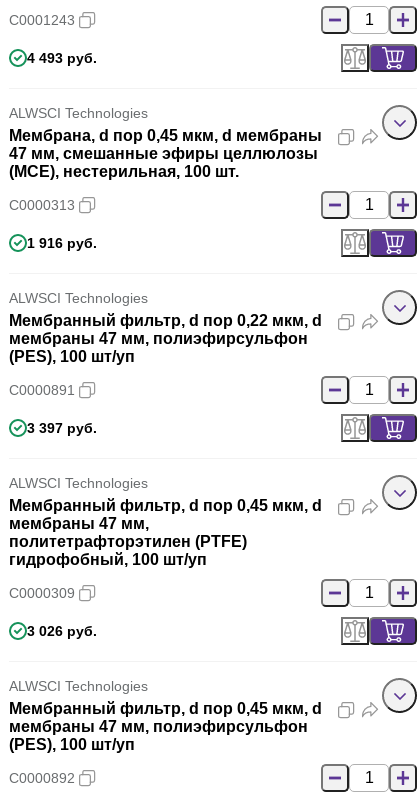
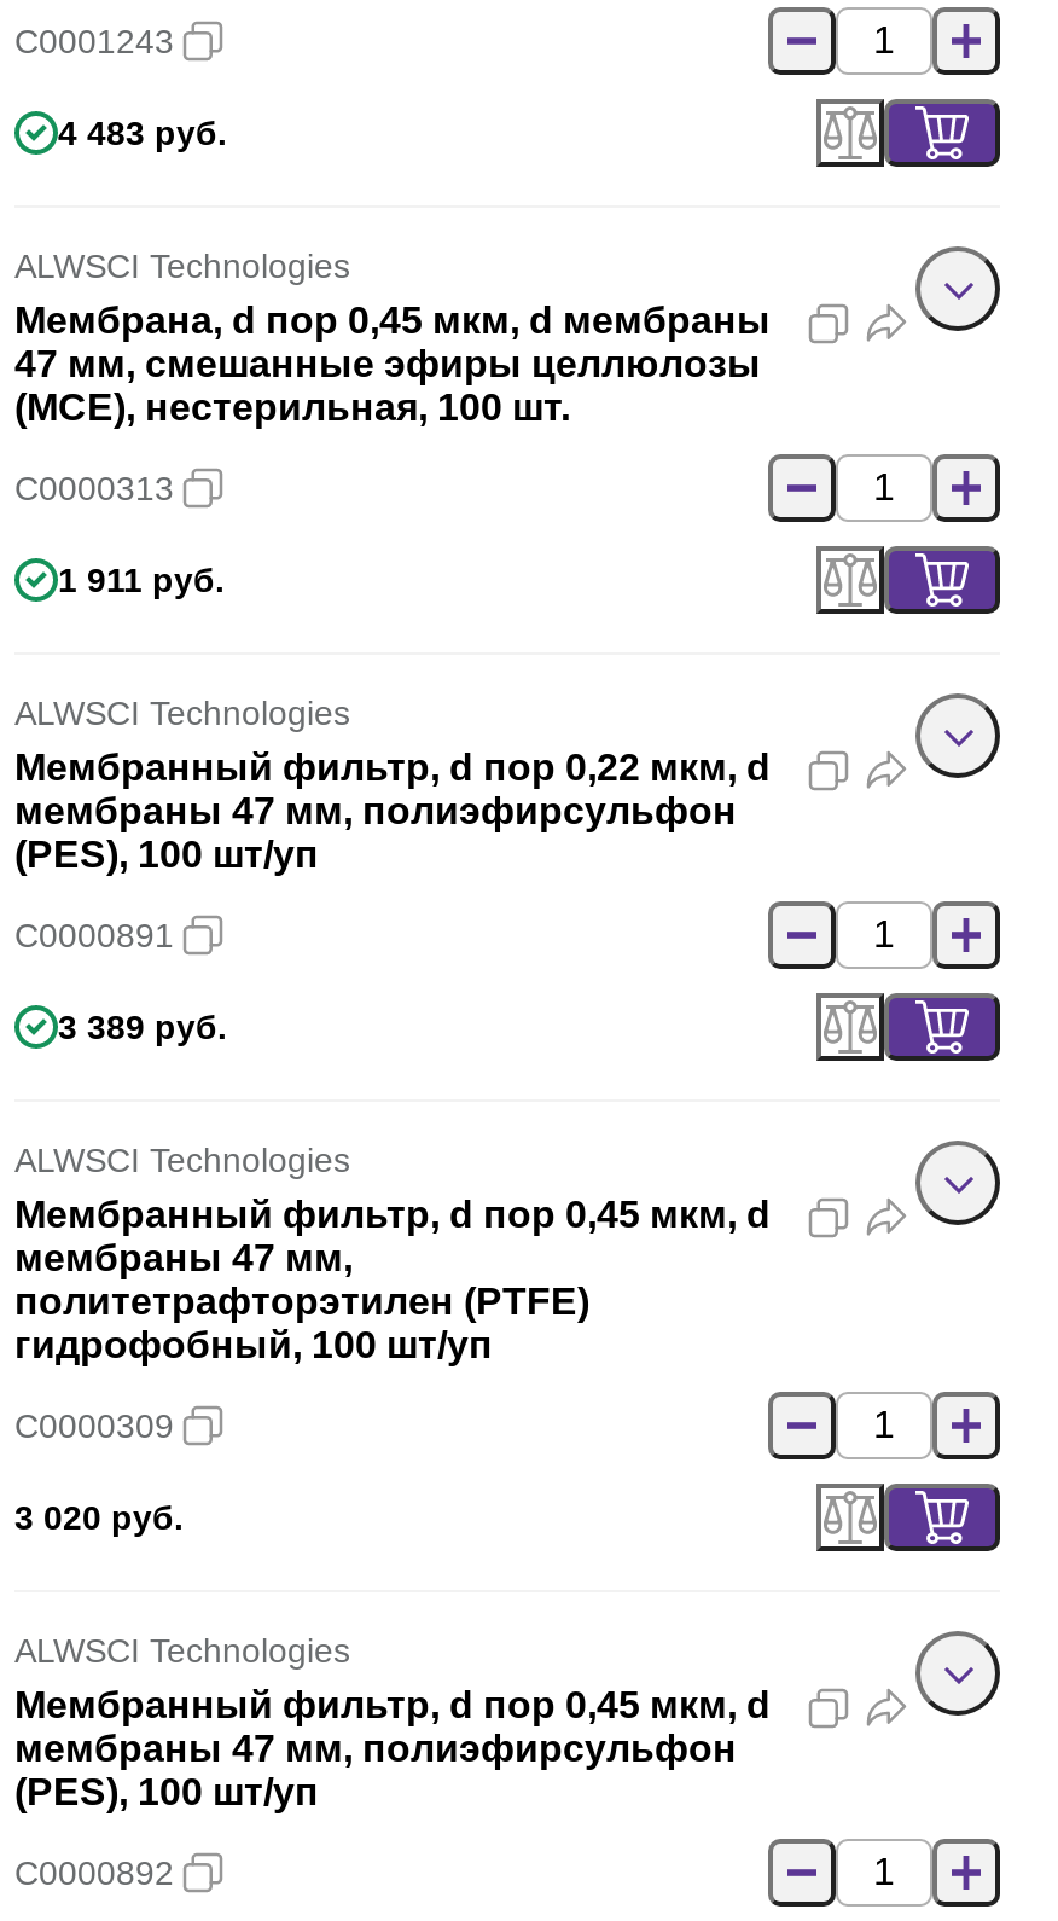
- 4 493 руб.
+ 4 483 руб.

- 1 916 руб.
+ 1 911 руб.

- 3 397 руб.
+ 3 389 руб.

- 3 026 руб.
+ 3 020 руб.
